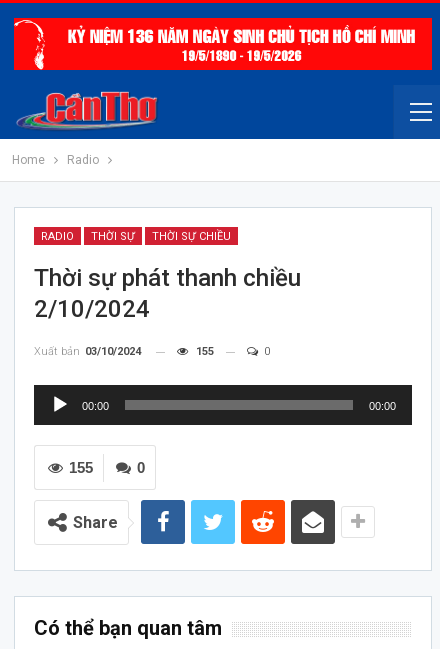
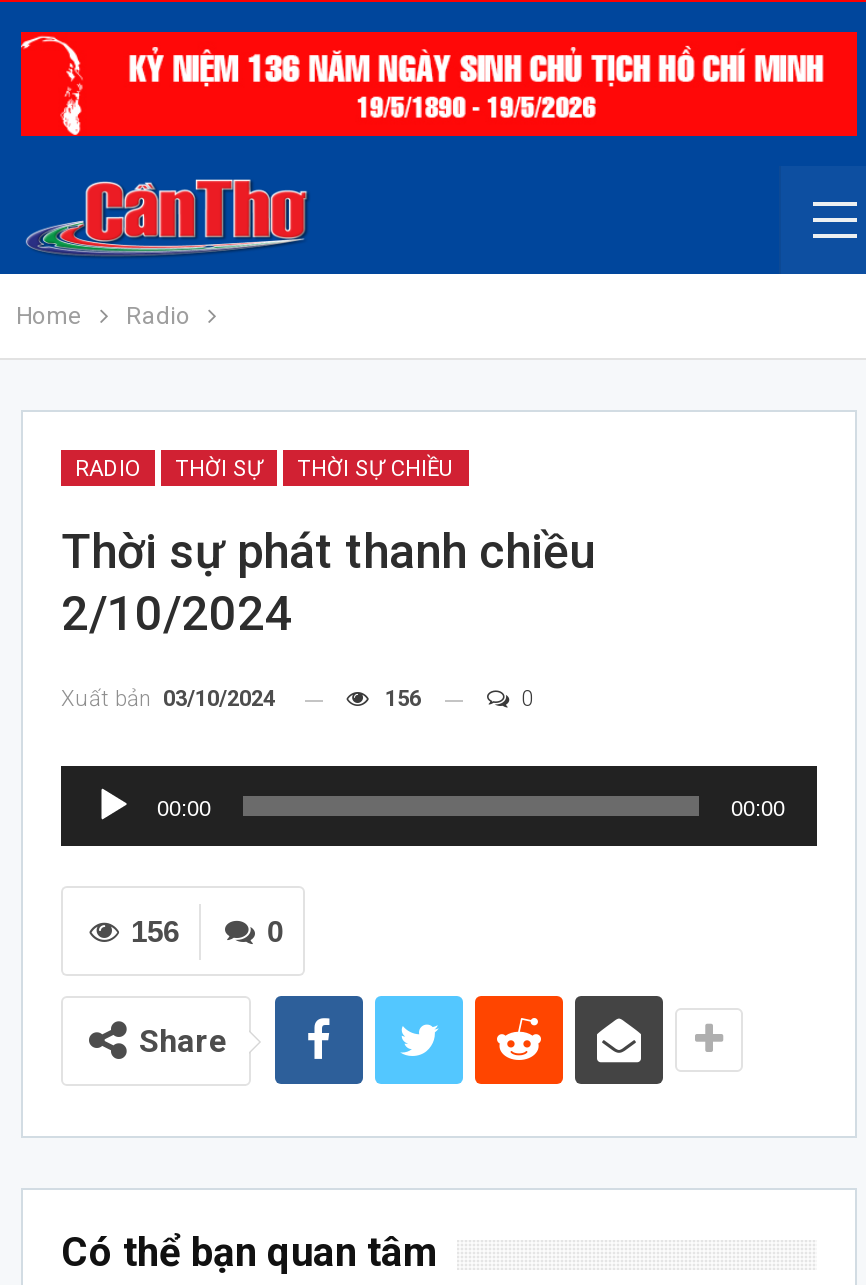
- 155
+ 156

- 155
+ 156
